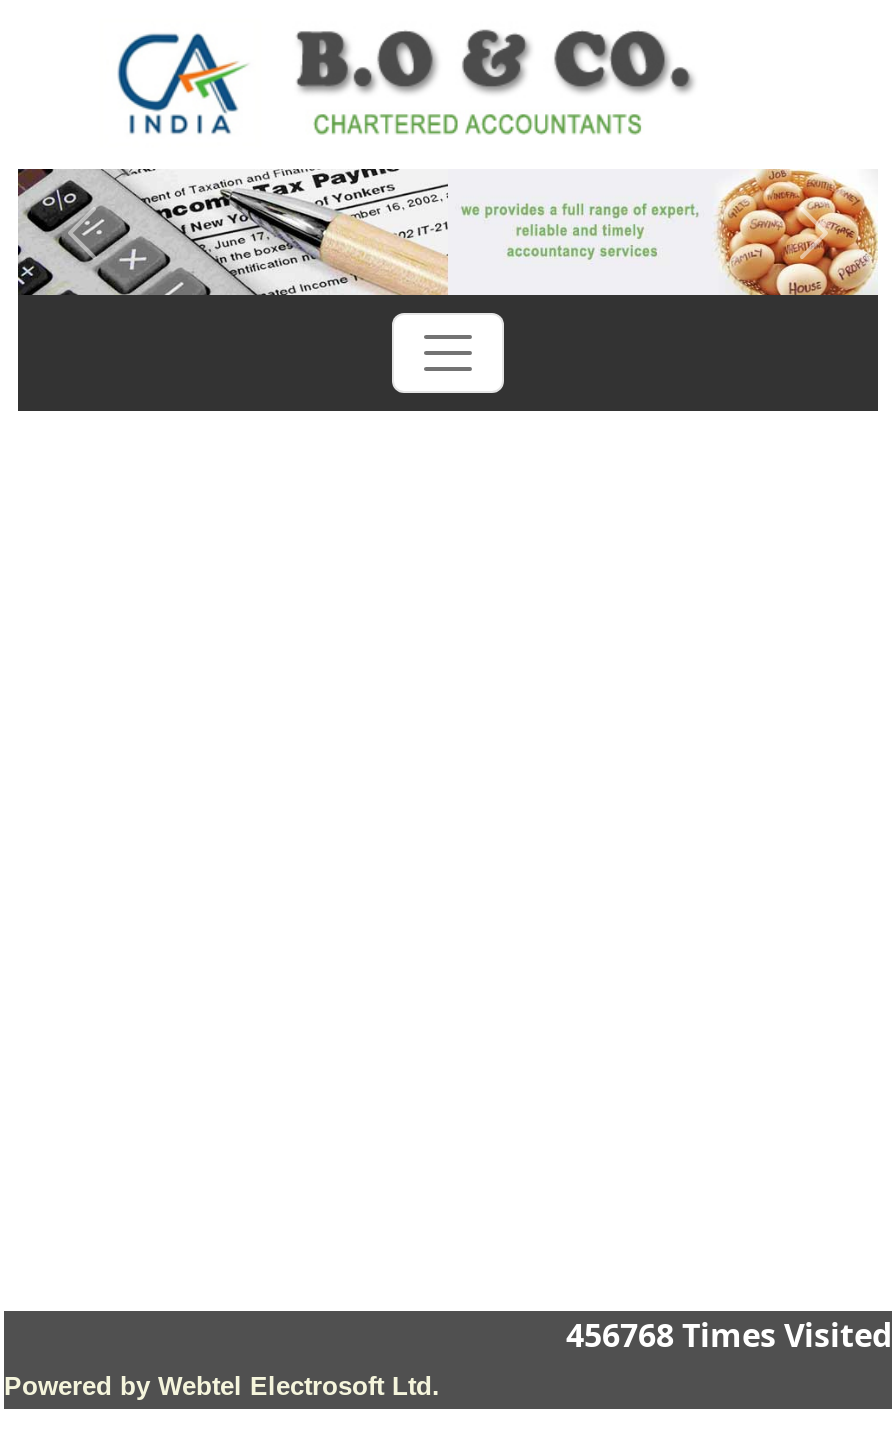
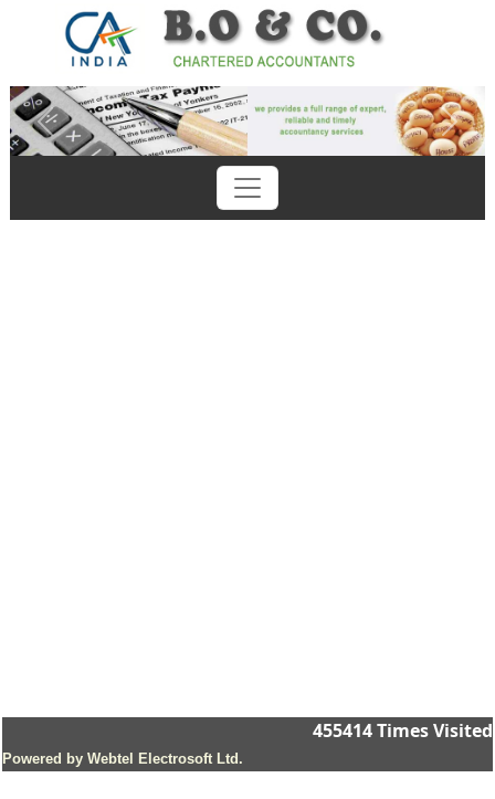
- 456768 Times Visited
+ 455414 Times Visited
